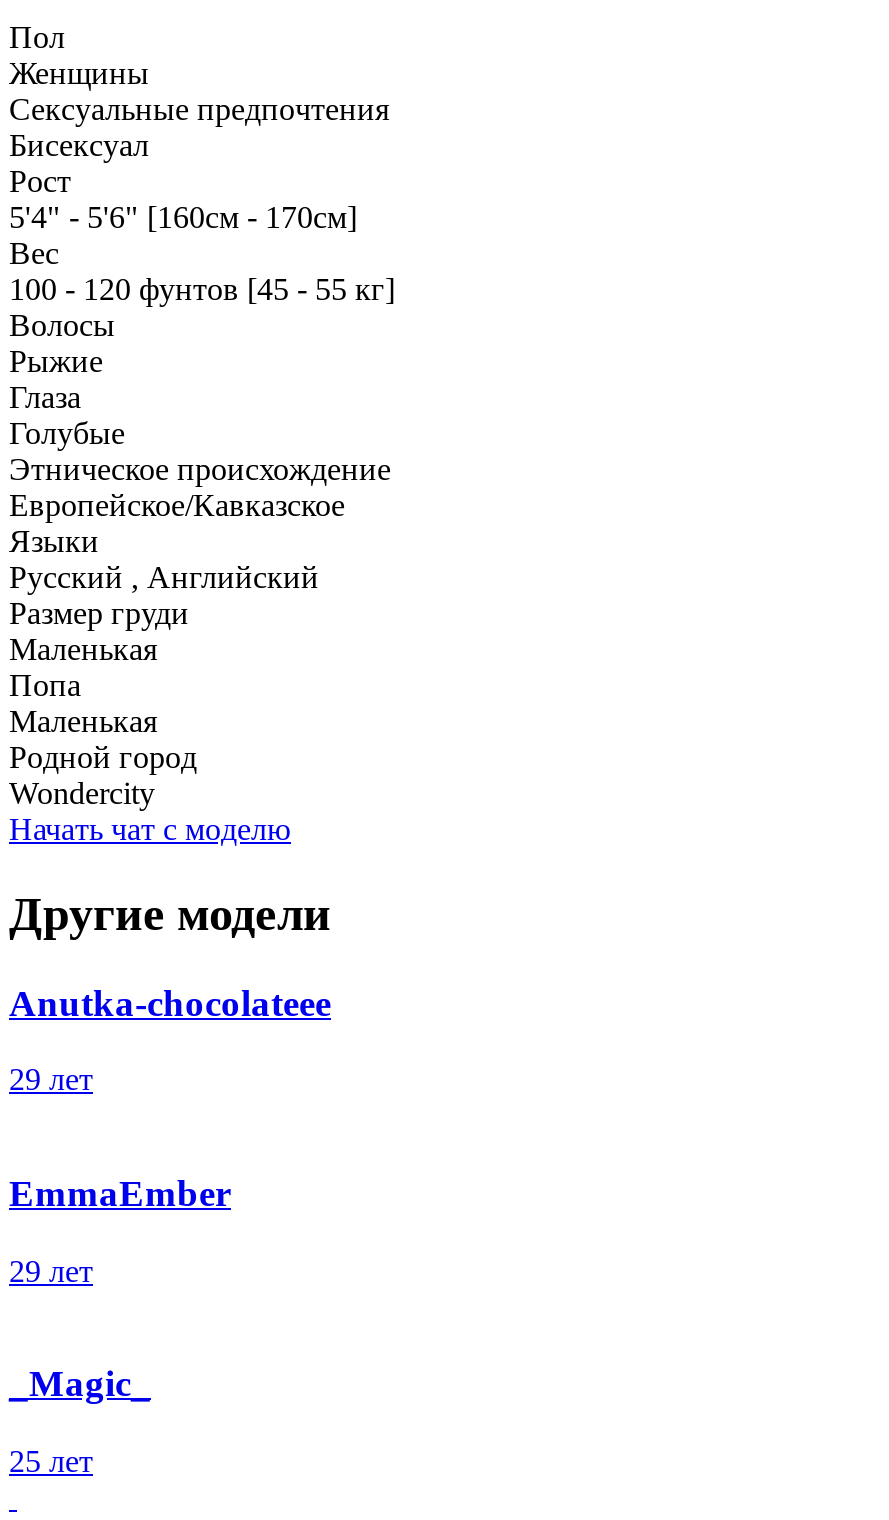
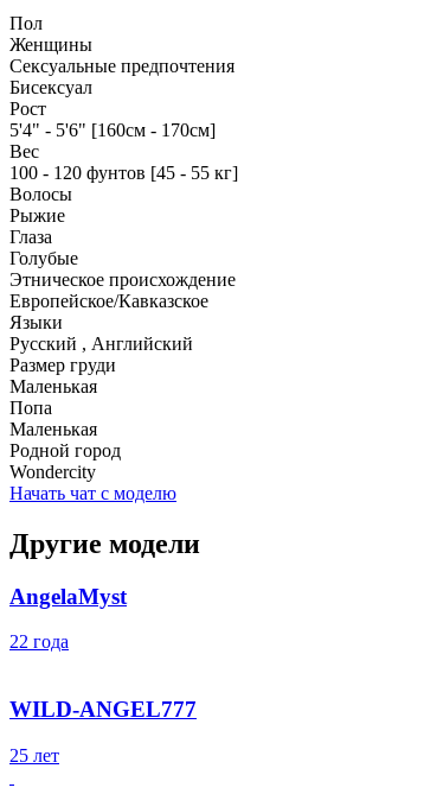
- Anutka-chocolateee
- 29 лет
- EmmaEmber
- 29 лет
- _Magic_
+ AngelaMyst
+ 22 года
+ WILD-ANGEL777
